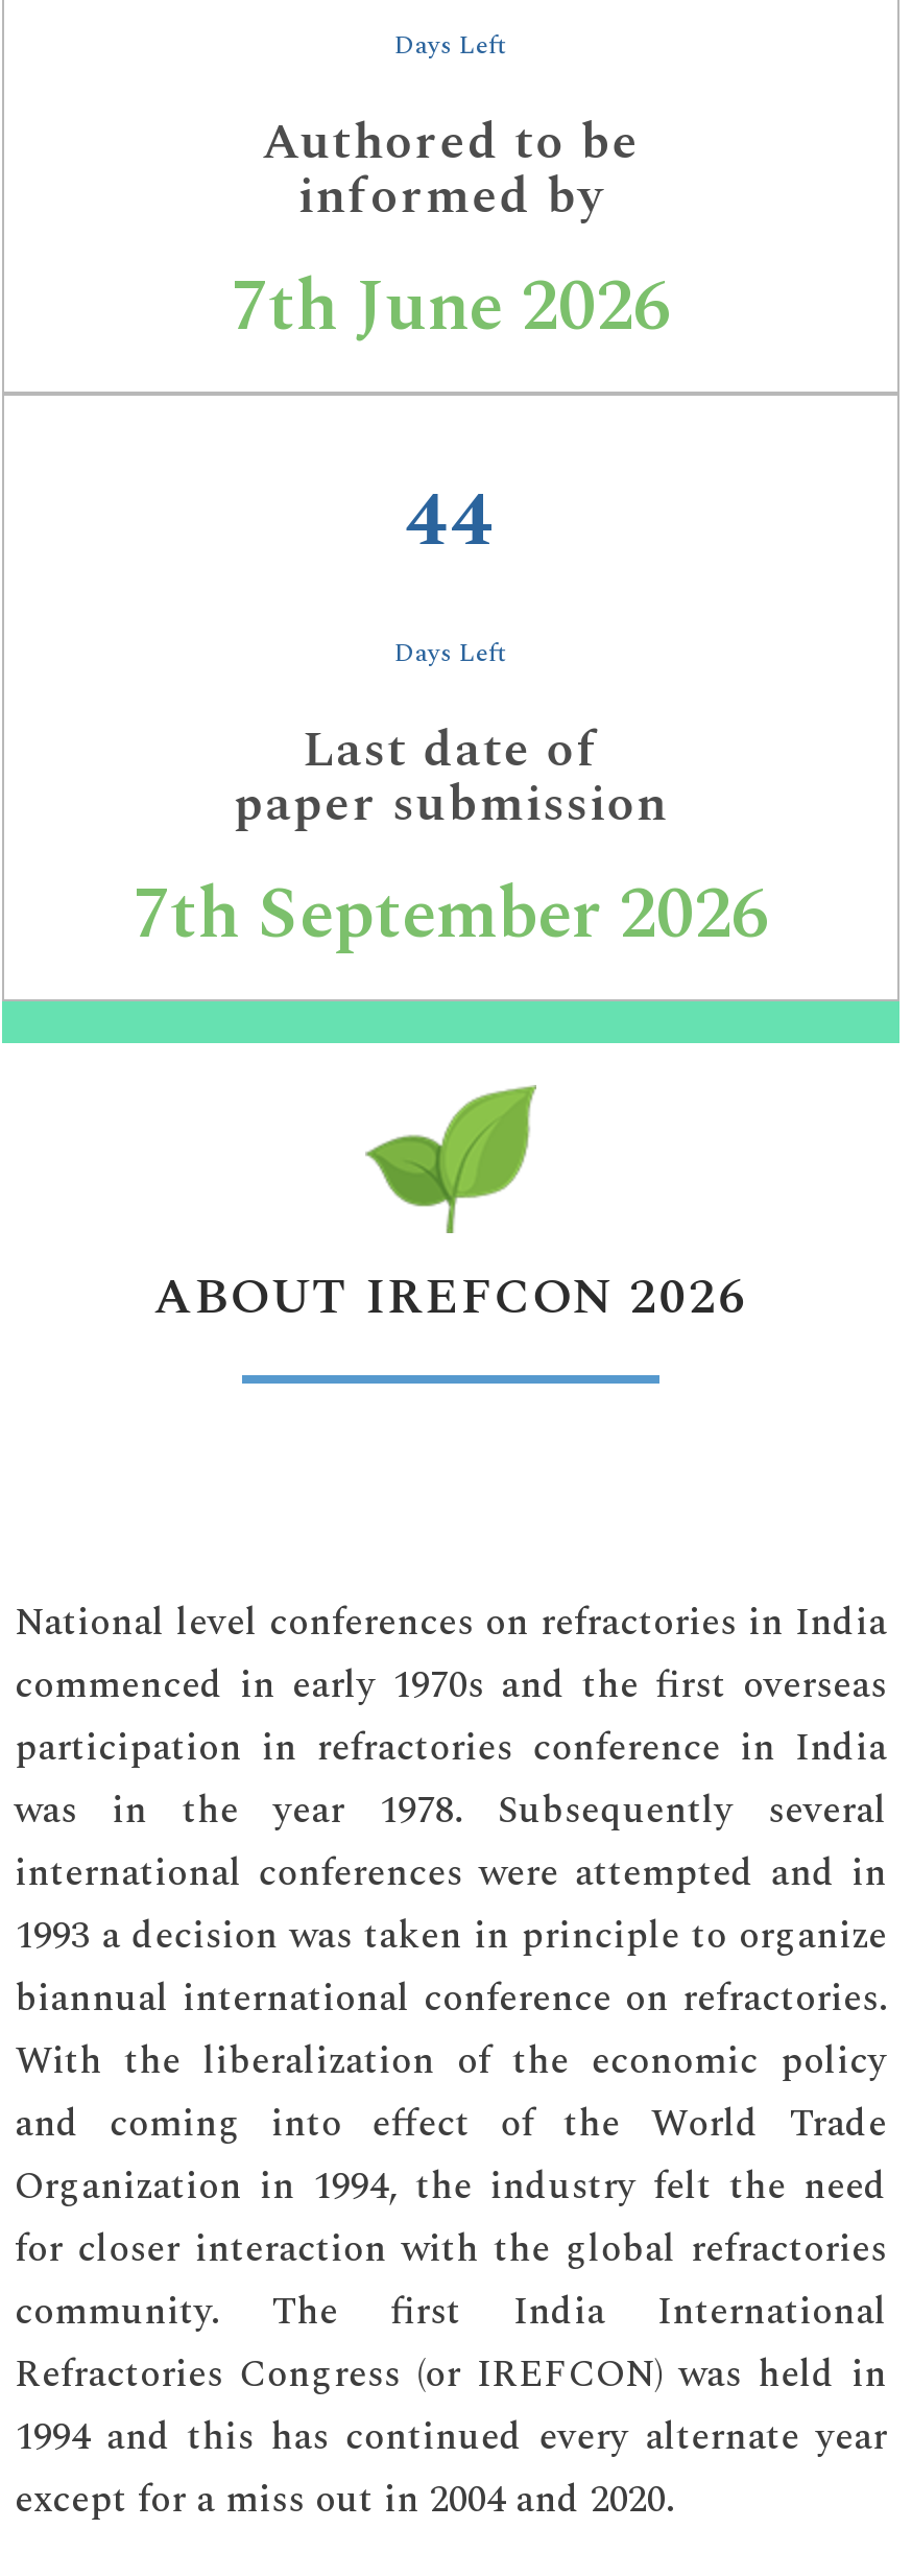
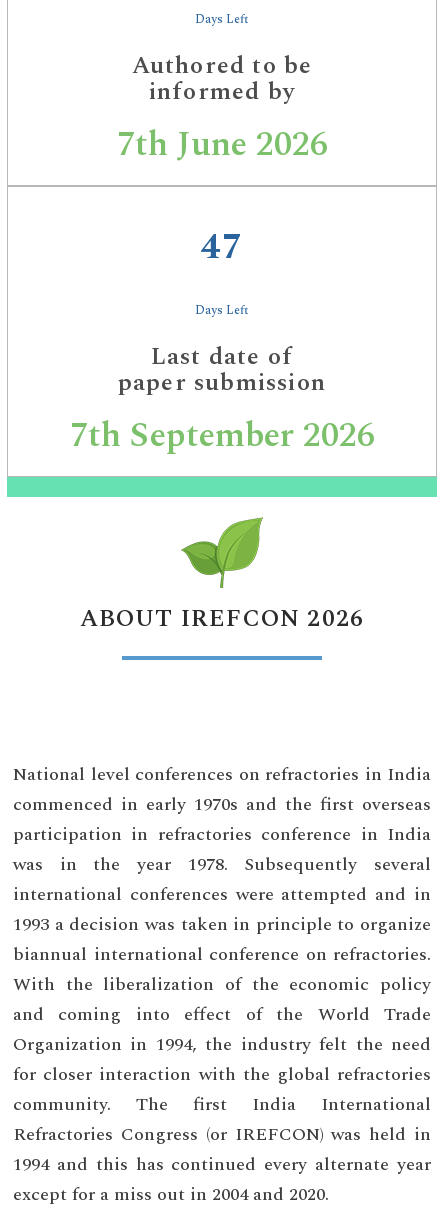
- 44
+ 47
